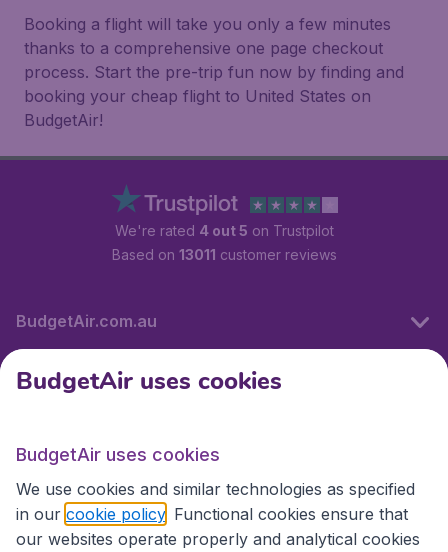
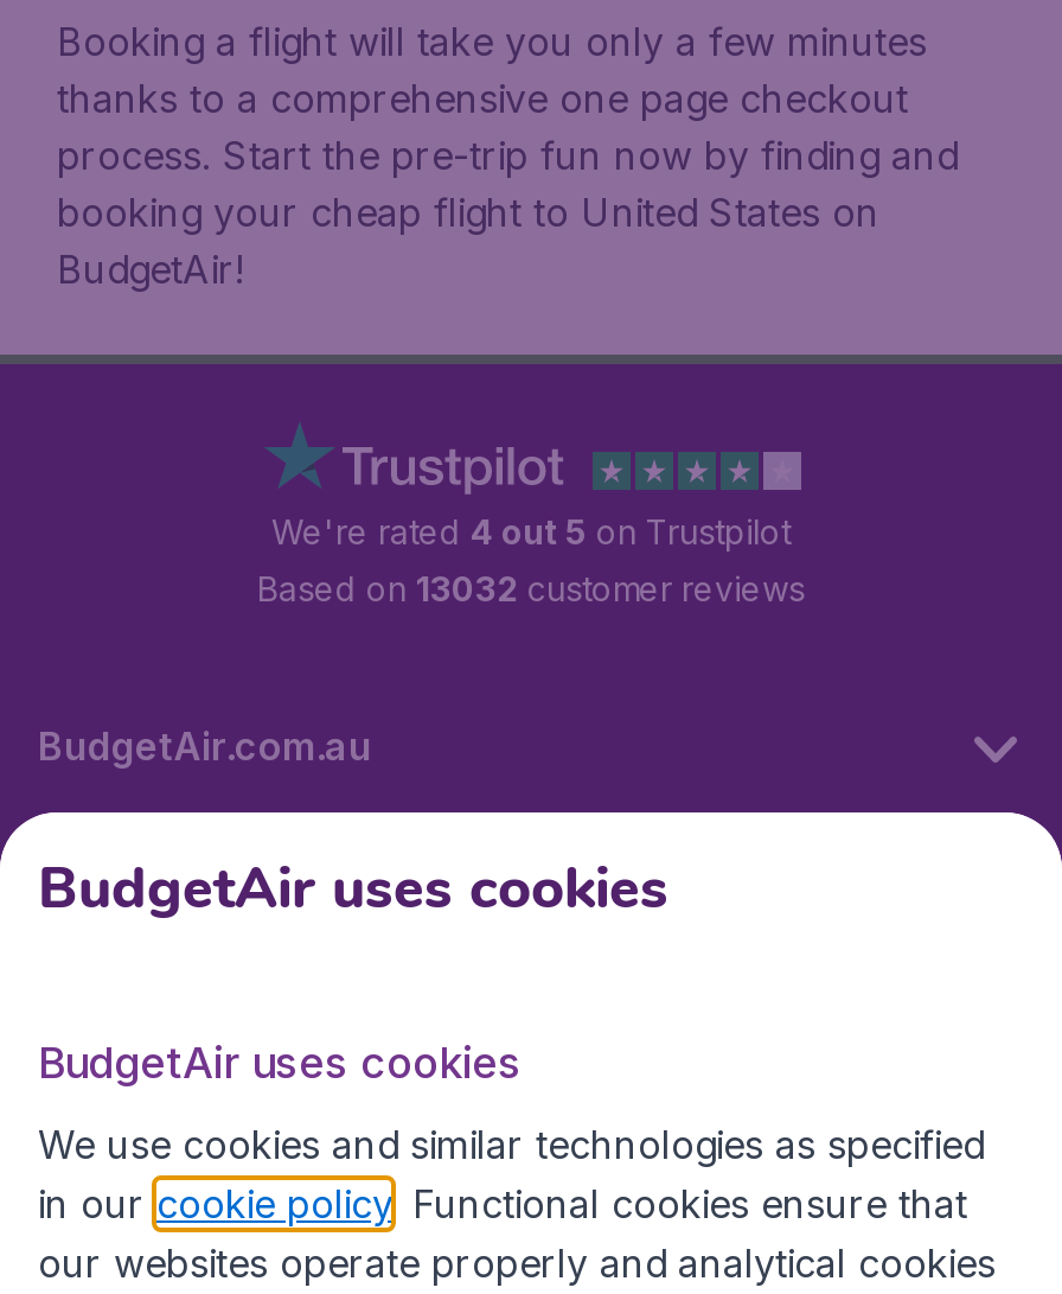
- Based on 13011 customer reviews
+ Based on 13032 customer reviews
